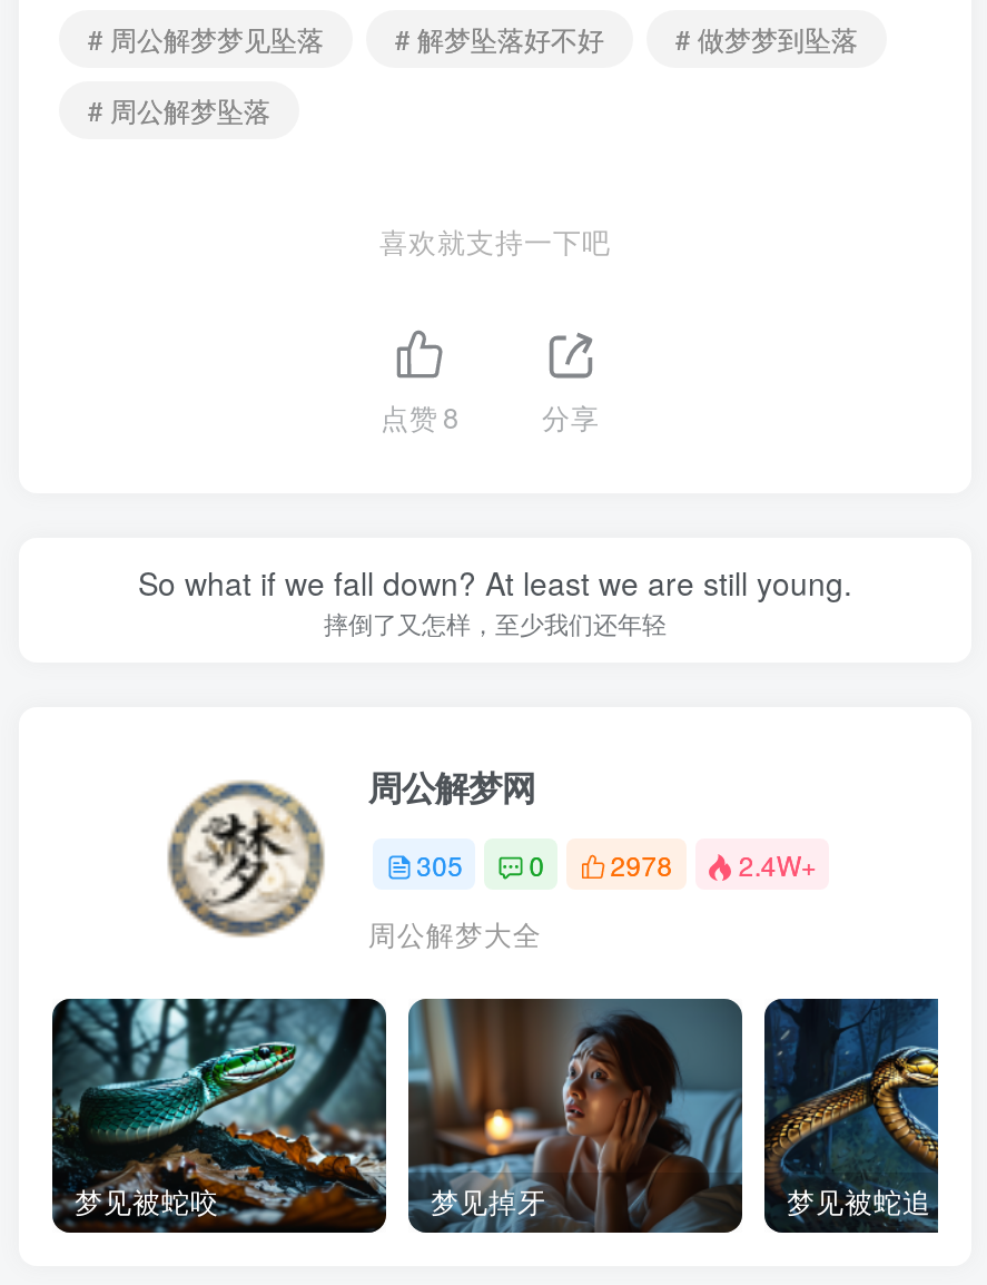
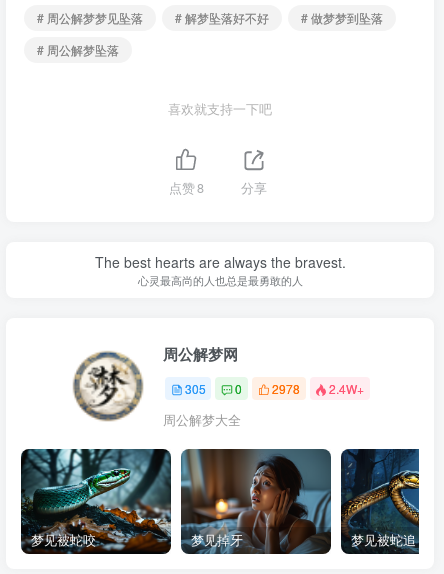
- So what if we fall down? At least we are still young.
- 摔倒了又怎样，至少我们还年轻
+ The best hearts are always the bravest.
+ 心灵最高尚的人也总是最勇敢的人
